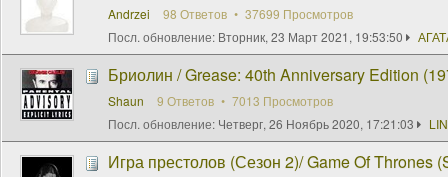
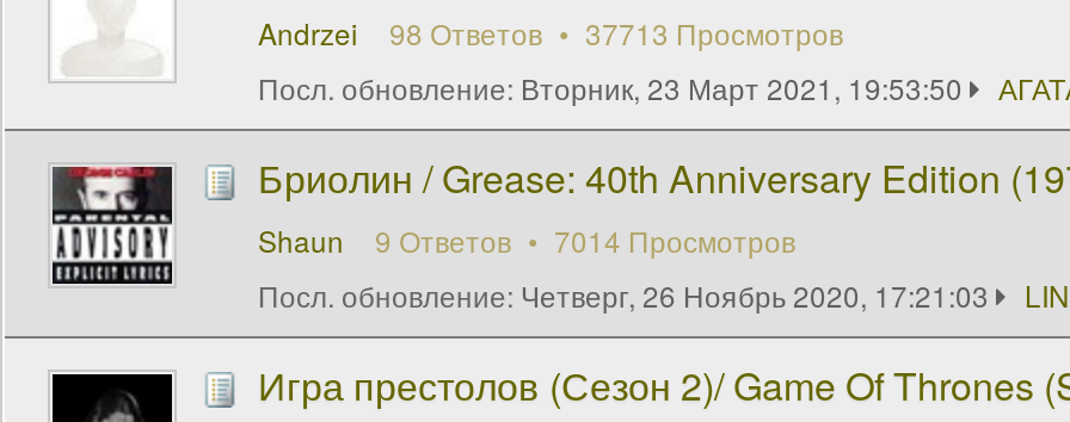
- Andrzei 98 Ответов 37699 Просмотров
+ Andrzei 98 Ответов 37713 Просмотров

- Shaun 9 Ответов 7013 Просмотров
+ Shaun 9 Ответов 7014 Просмотров
